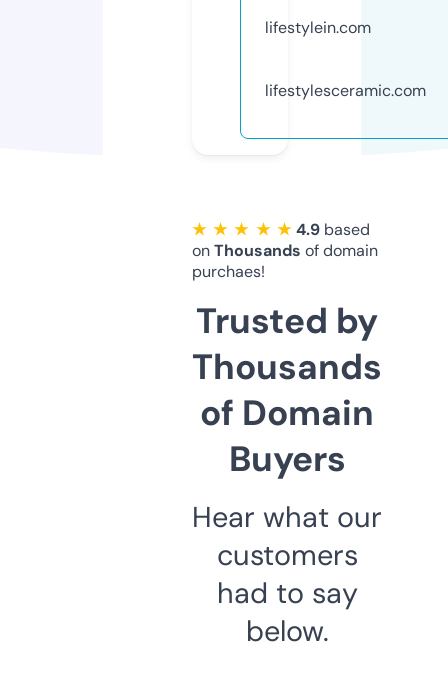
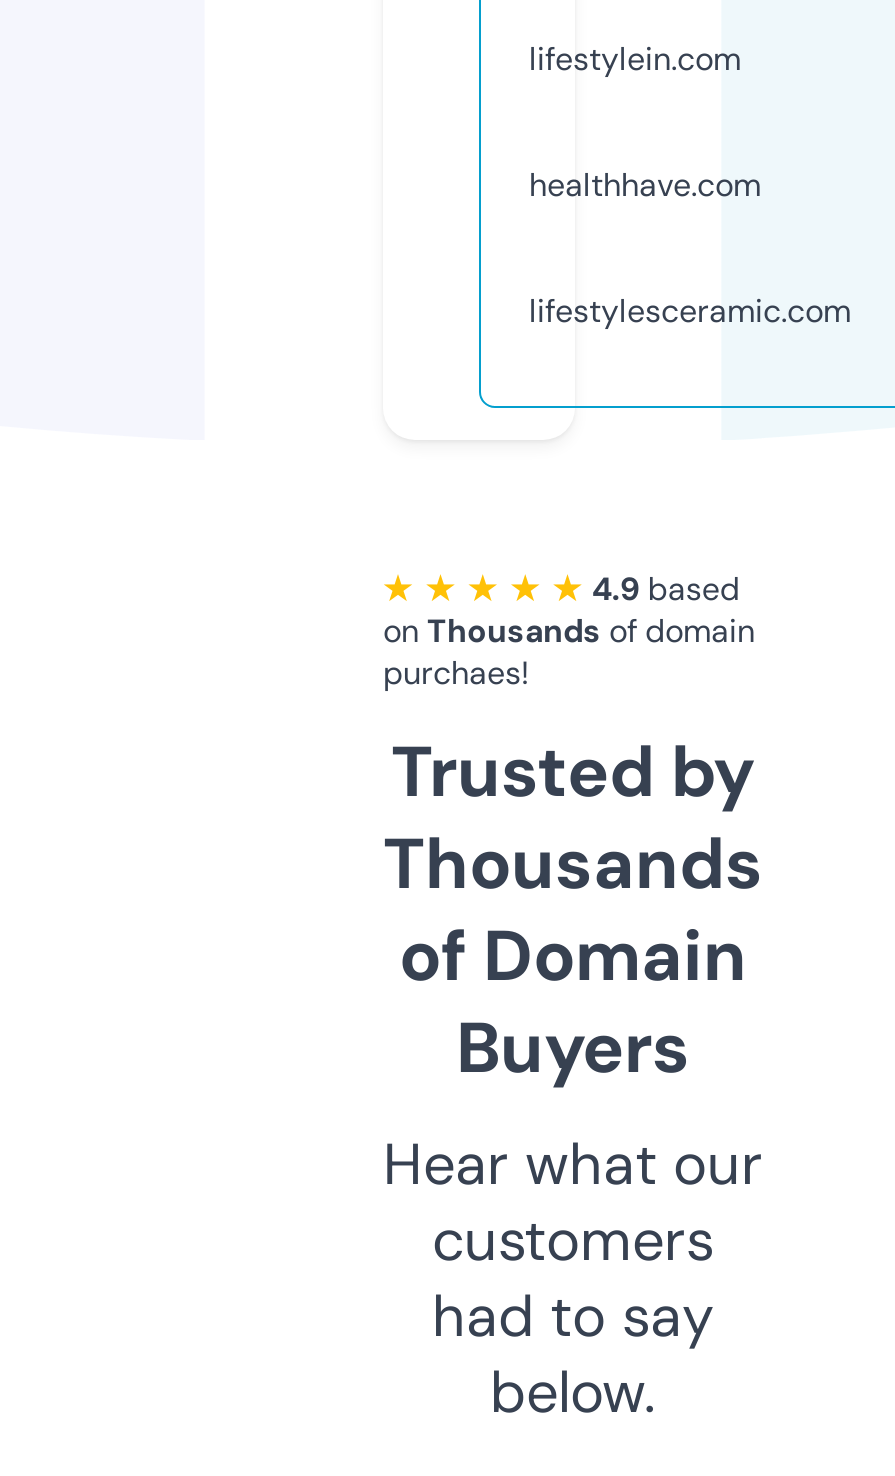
+ healthhave.com
